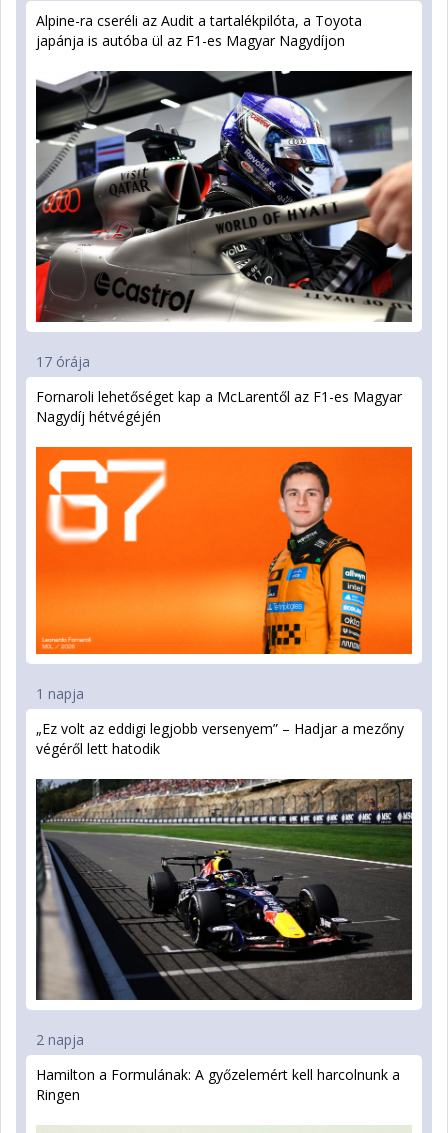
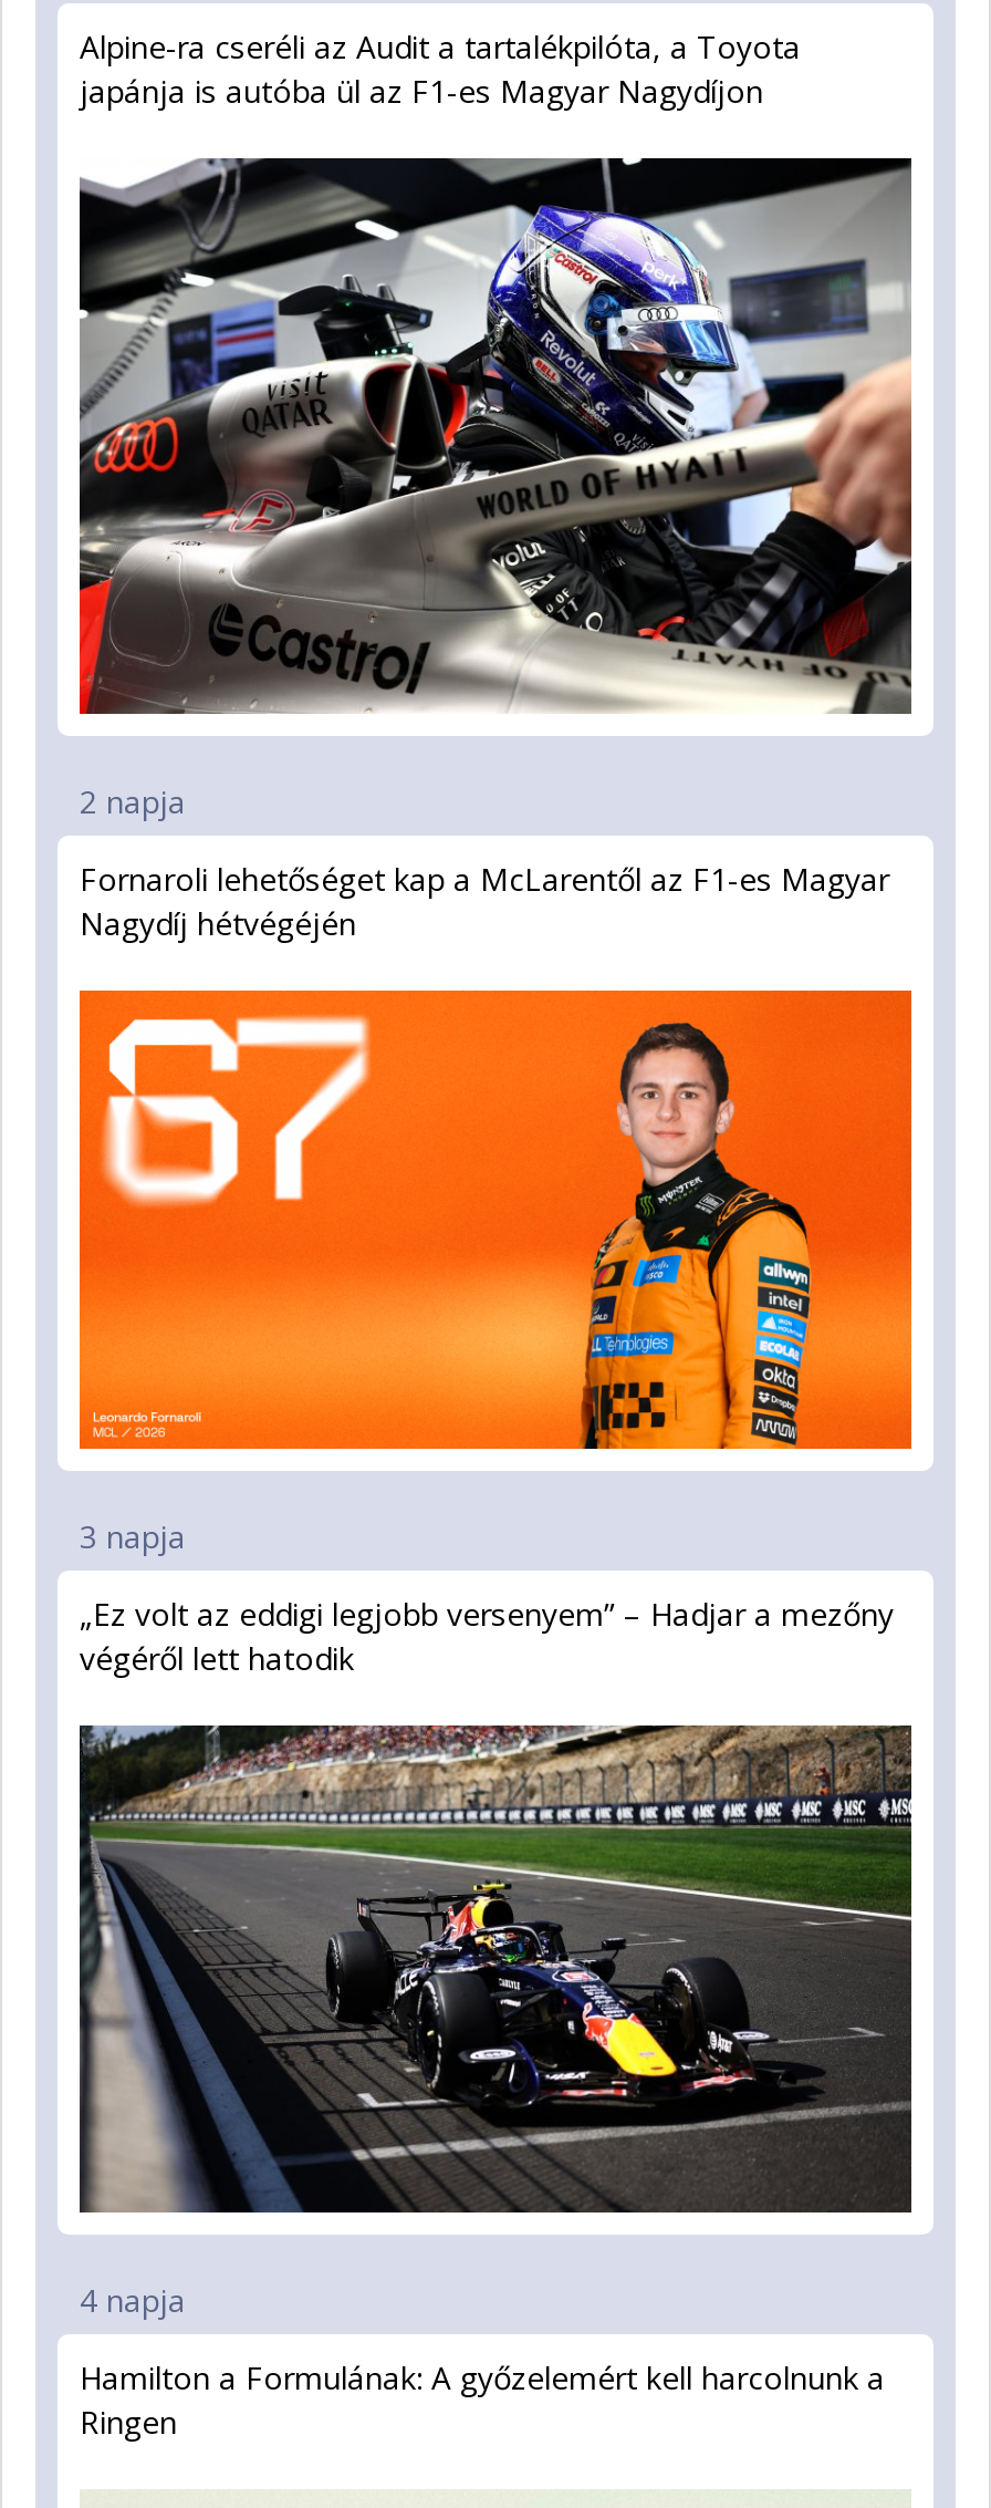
- 17 órája
+ 2 napja

- 1 napja
+ 3 napja

- 2 napja
+ 4 napja
